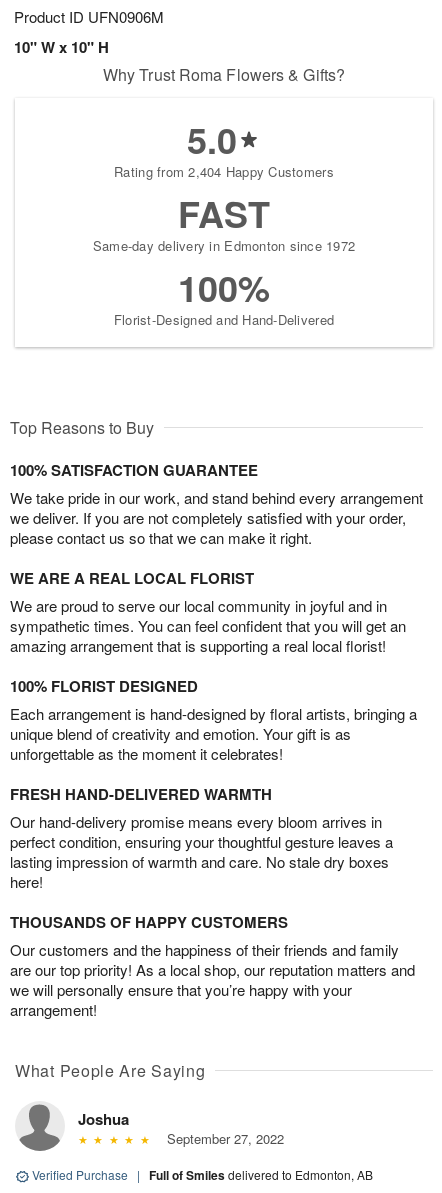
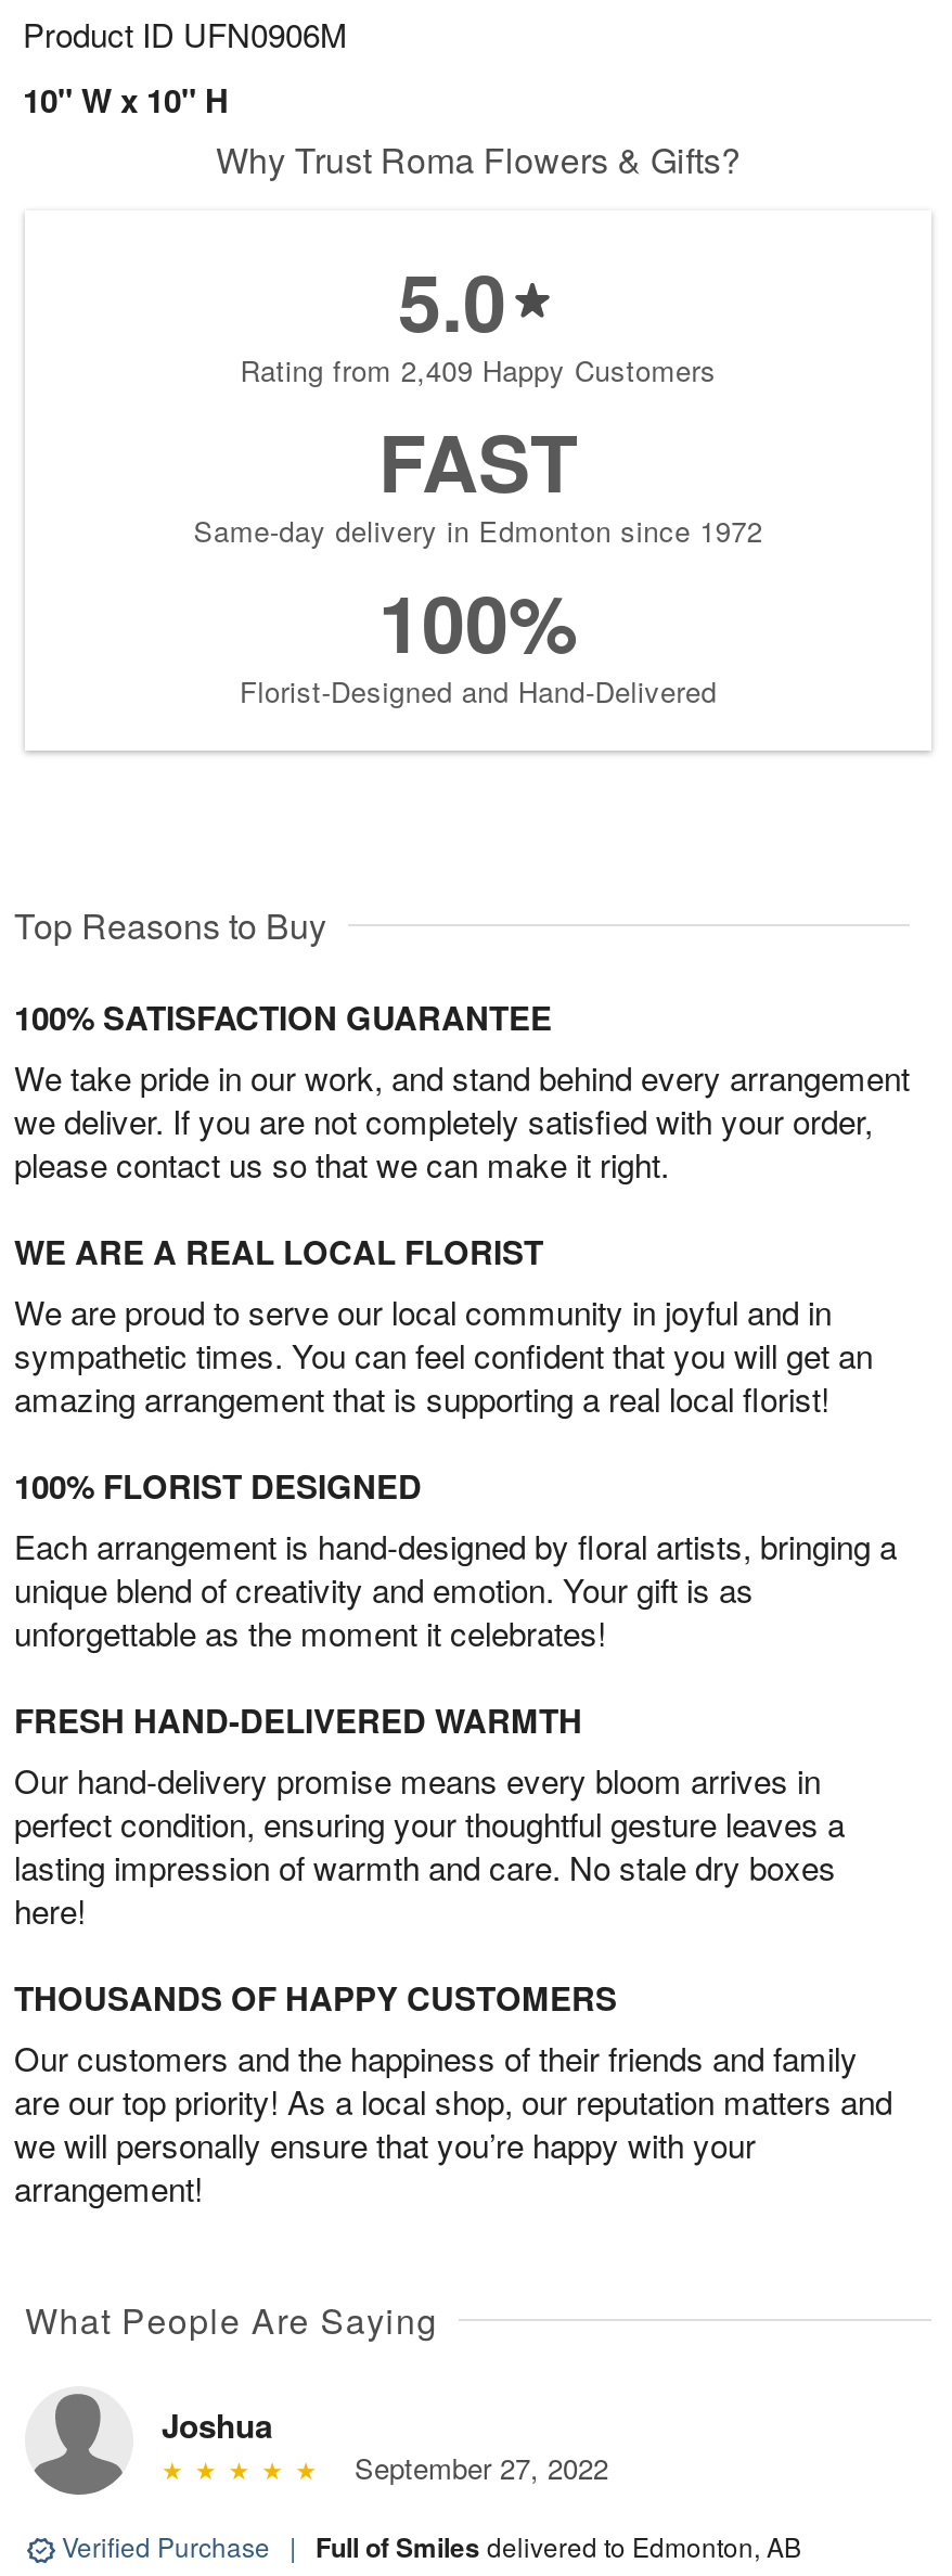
- Rating from 2,404 Happy Customers
+ Rating from 2,409 Happy Customers
